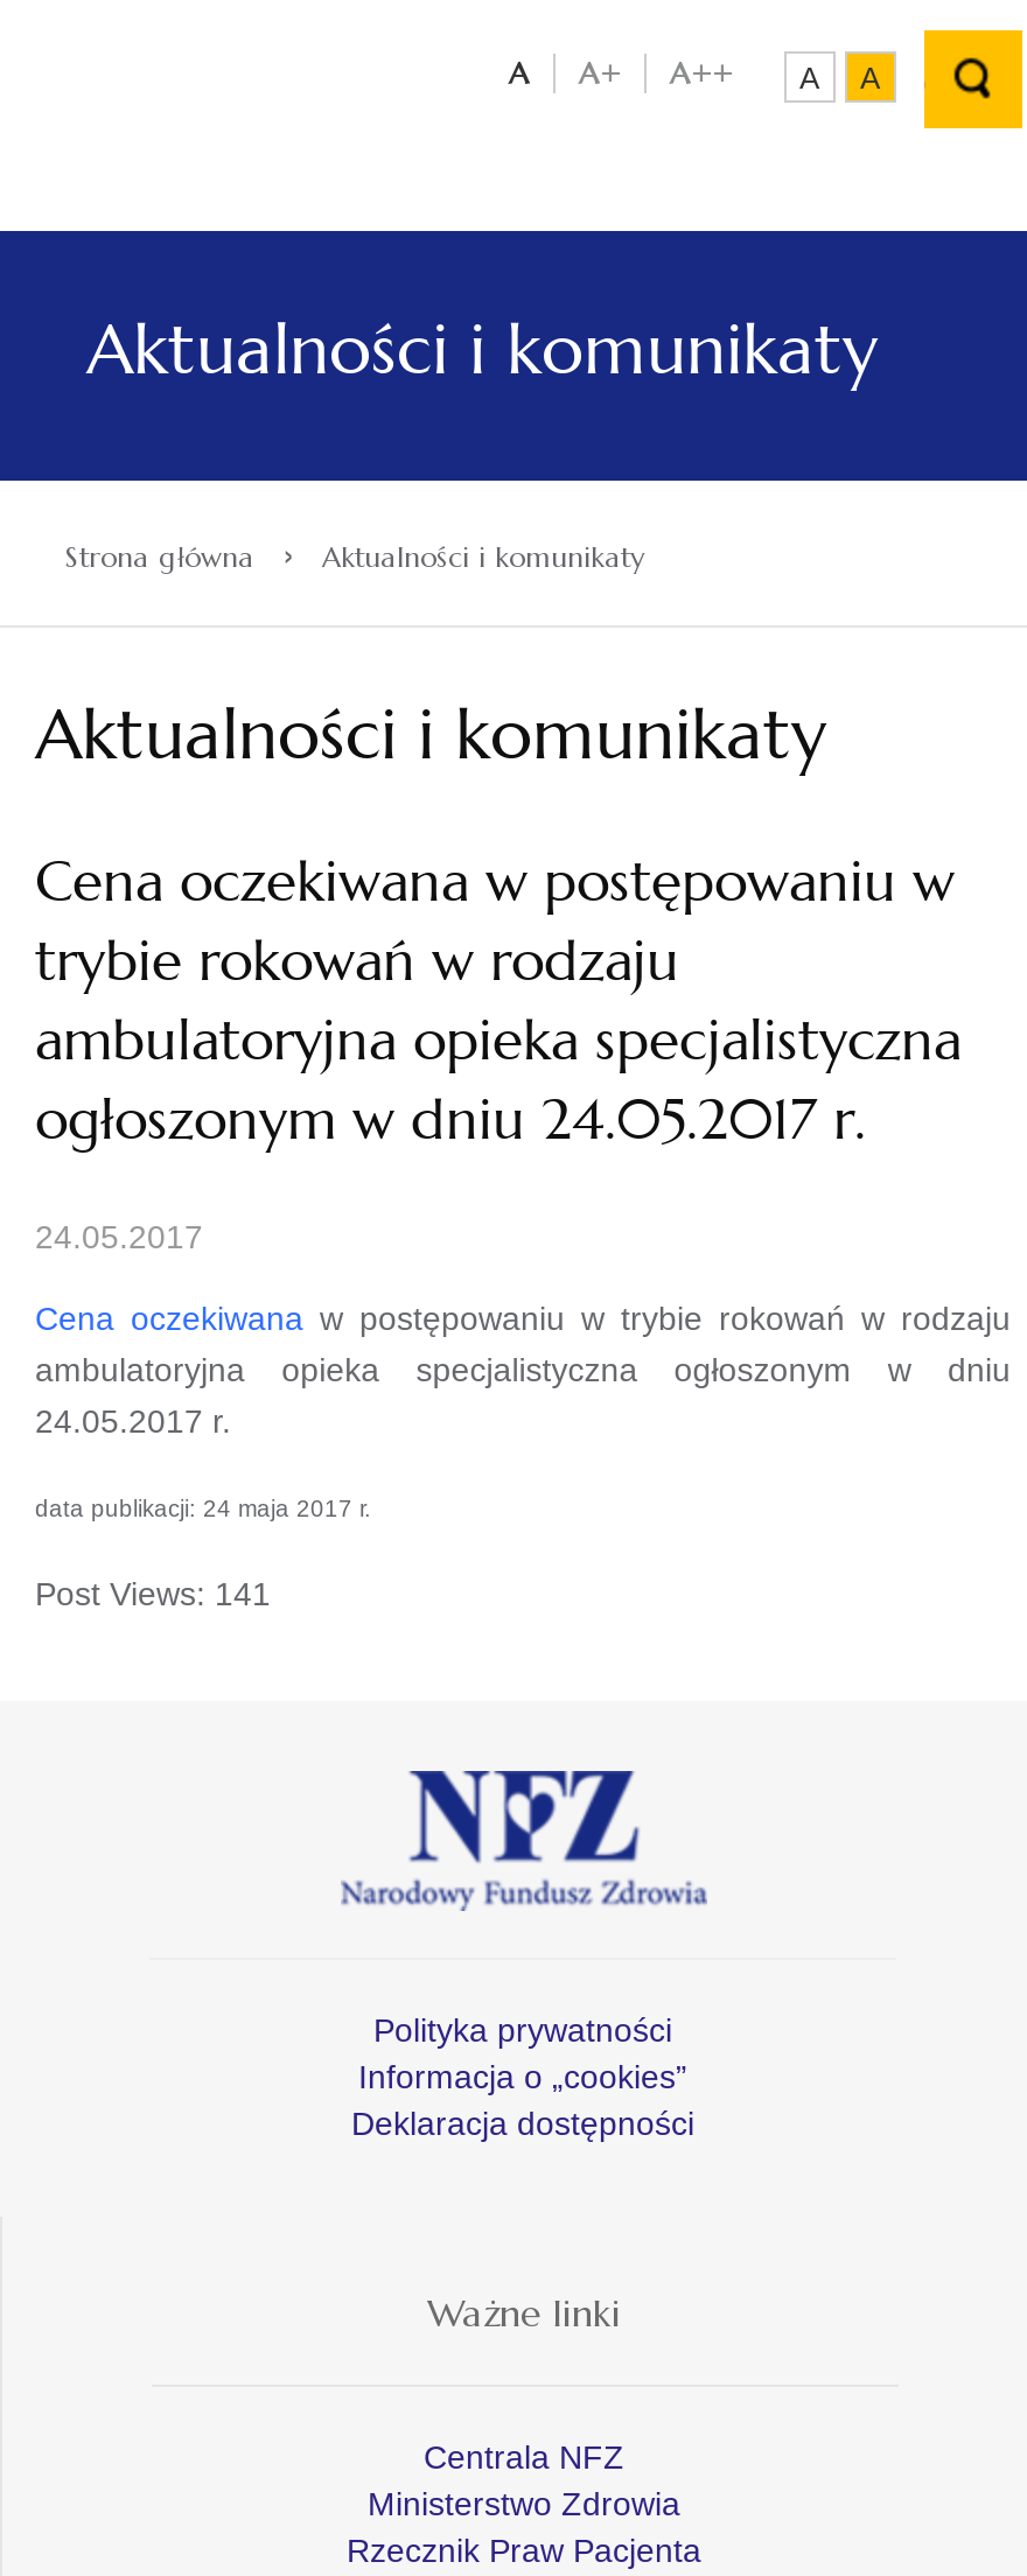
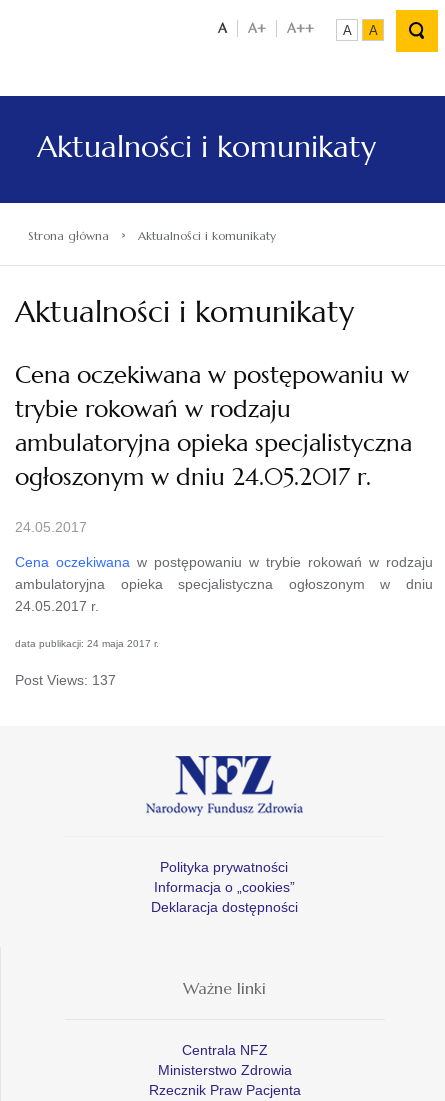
- Post Views: 141
+ Post Views: 137
